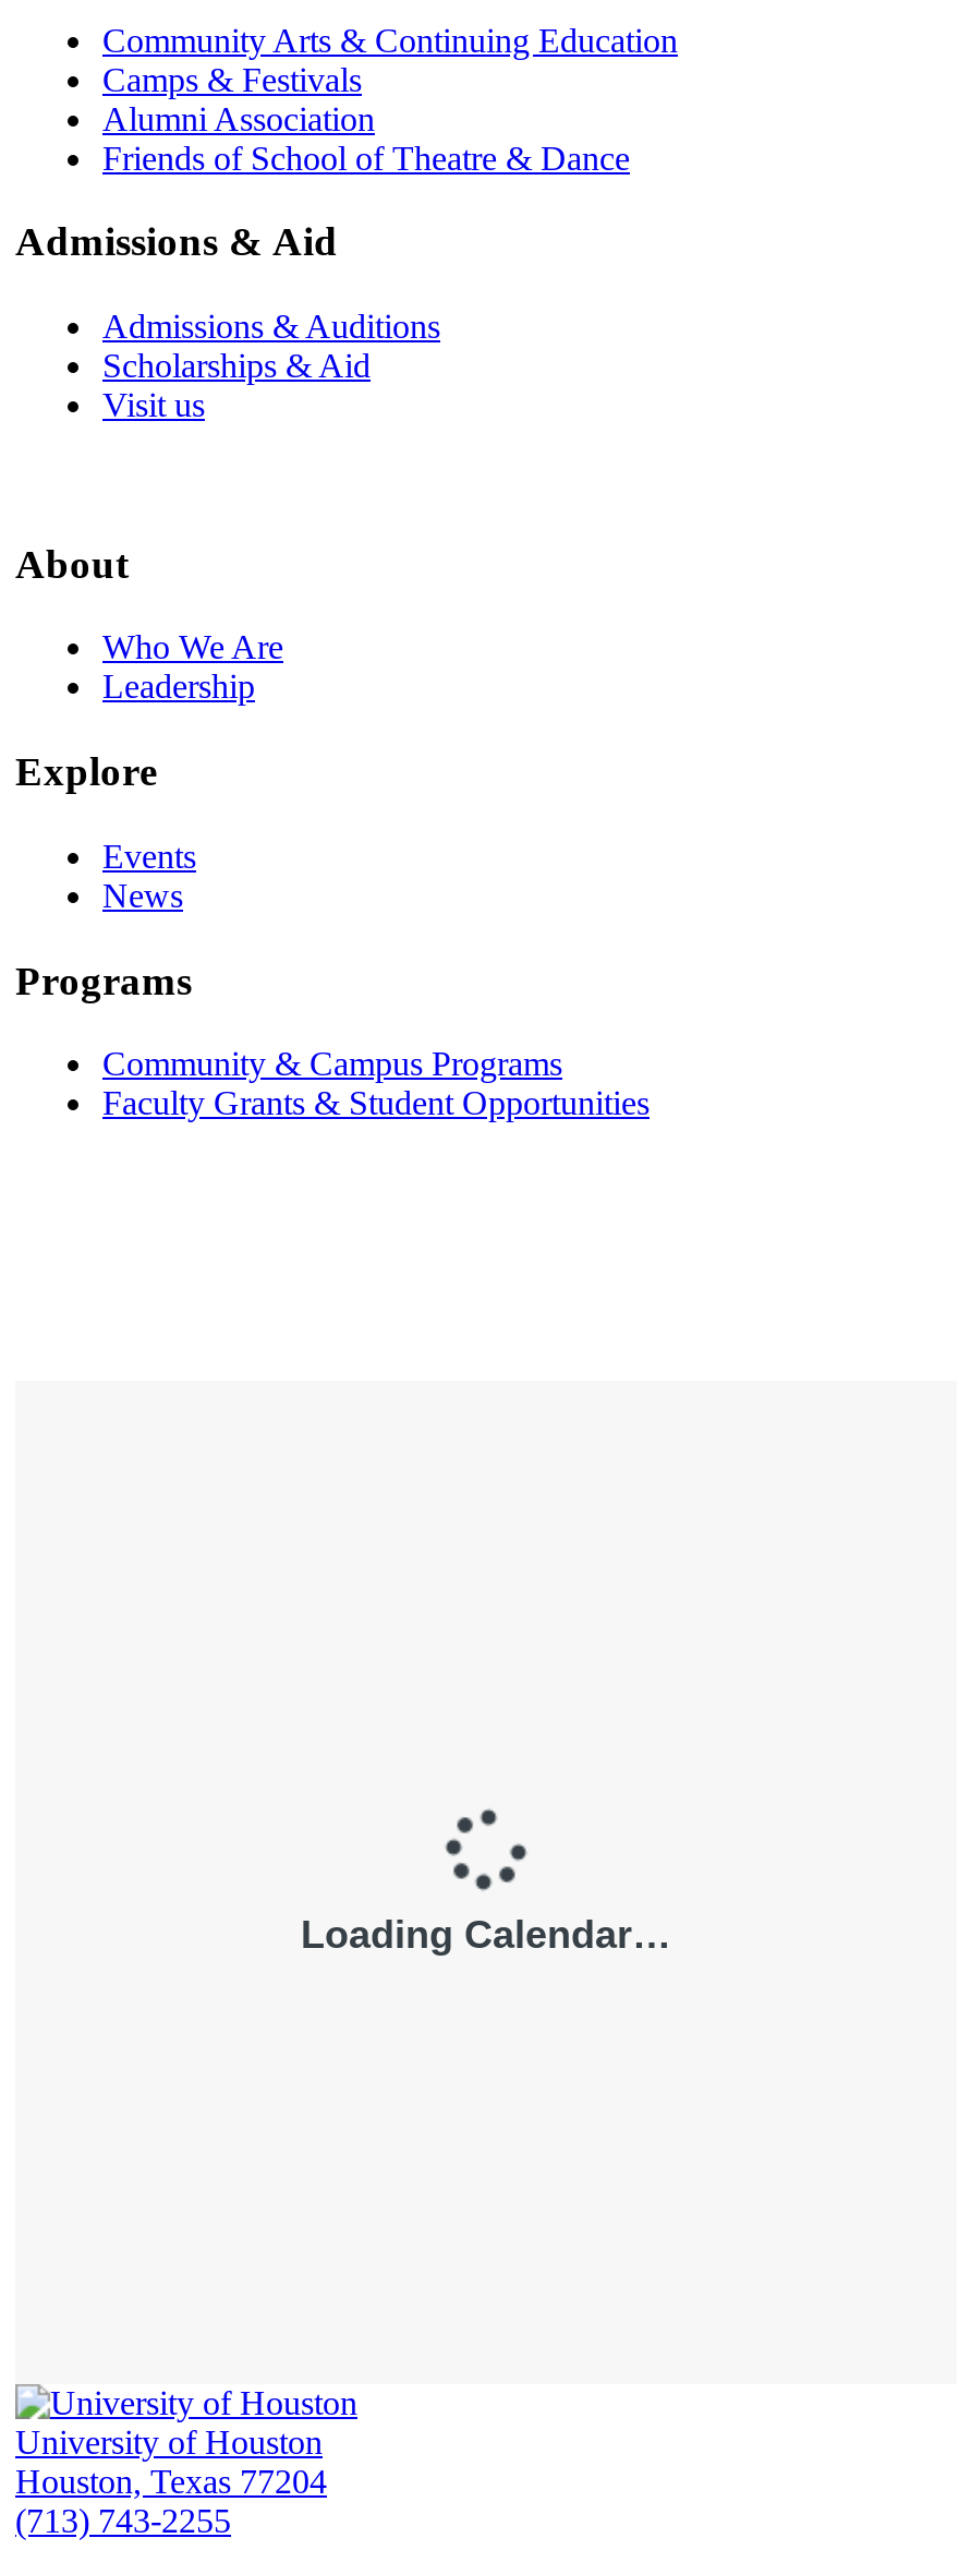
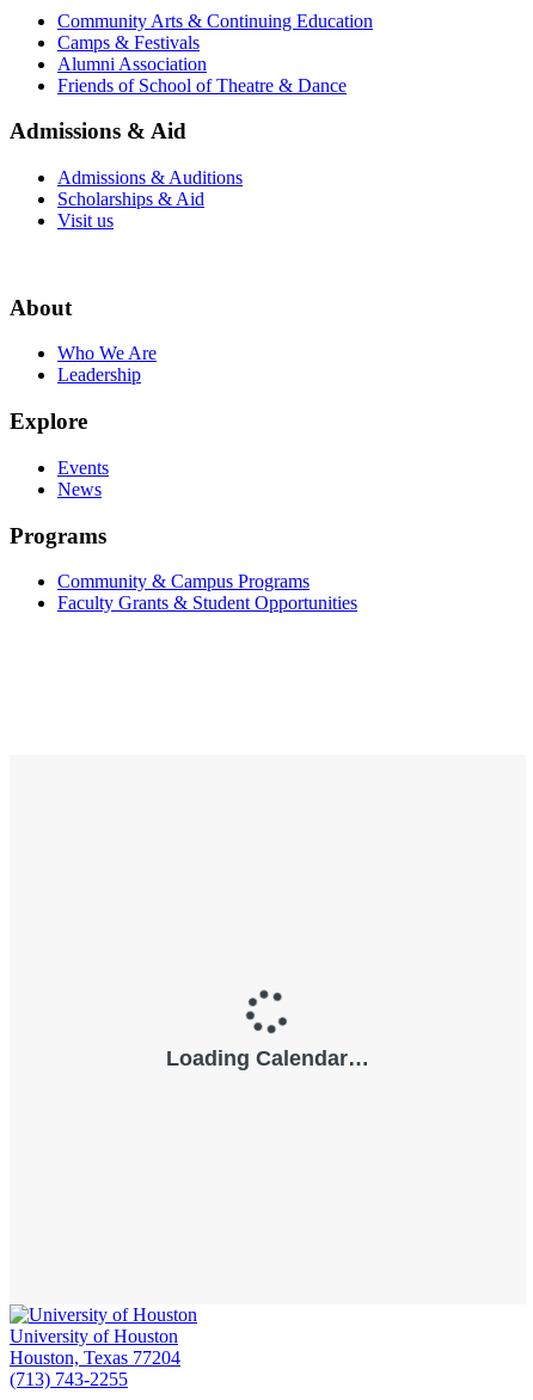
- [image]
+ [image]
